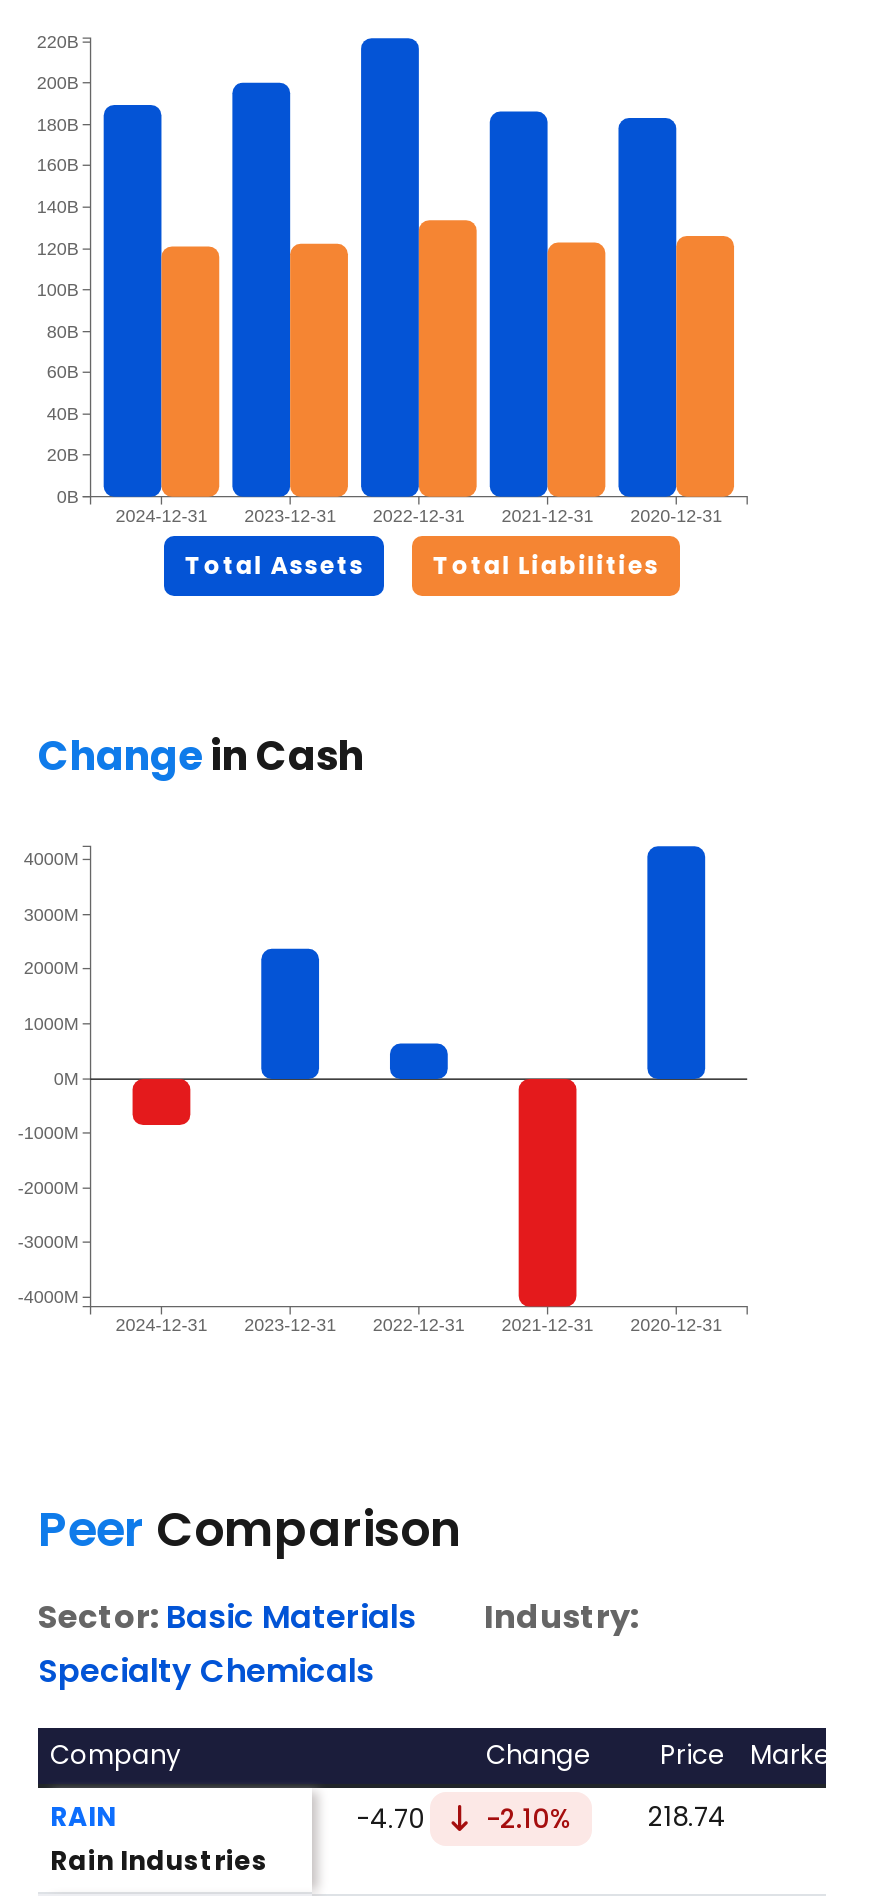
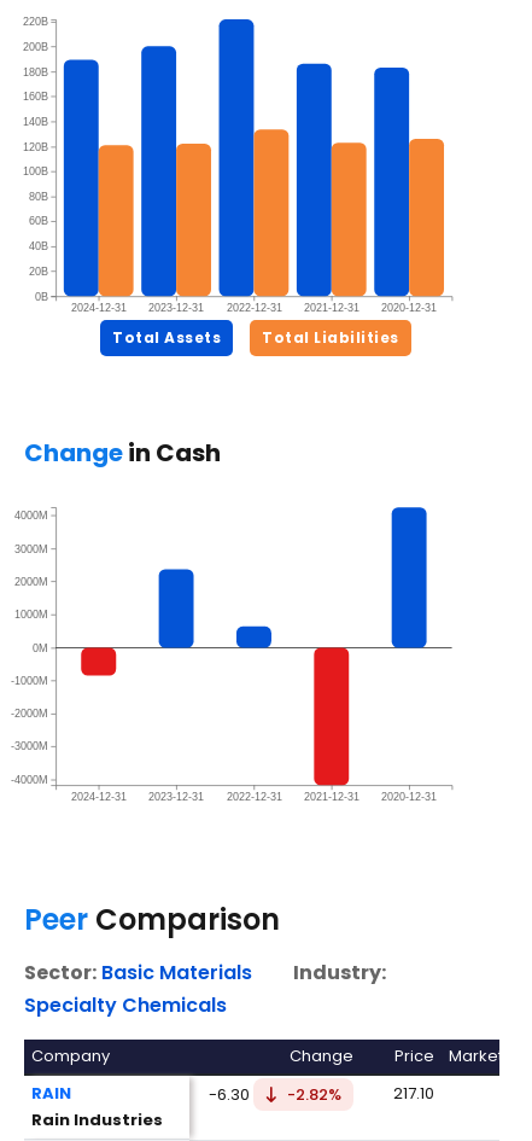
- -4.70
+ -6.30

- -2.10%
+ -2.82%

- 218.74
+ 217.10
